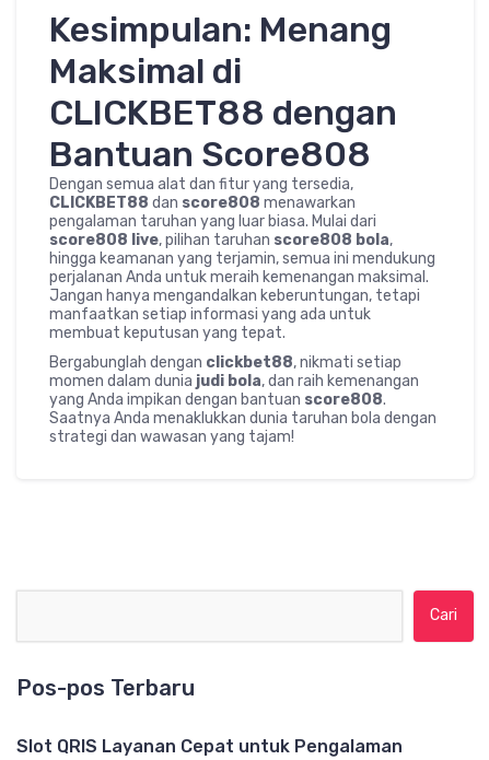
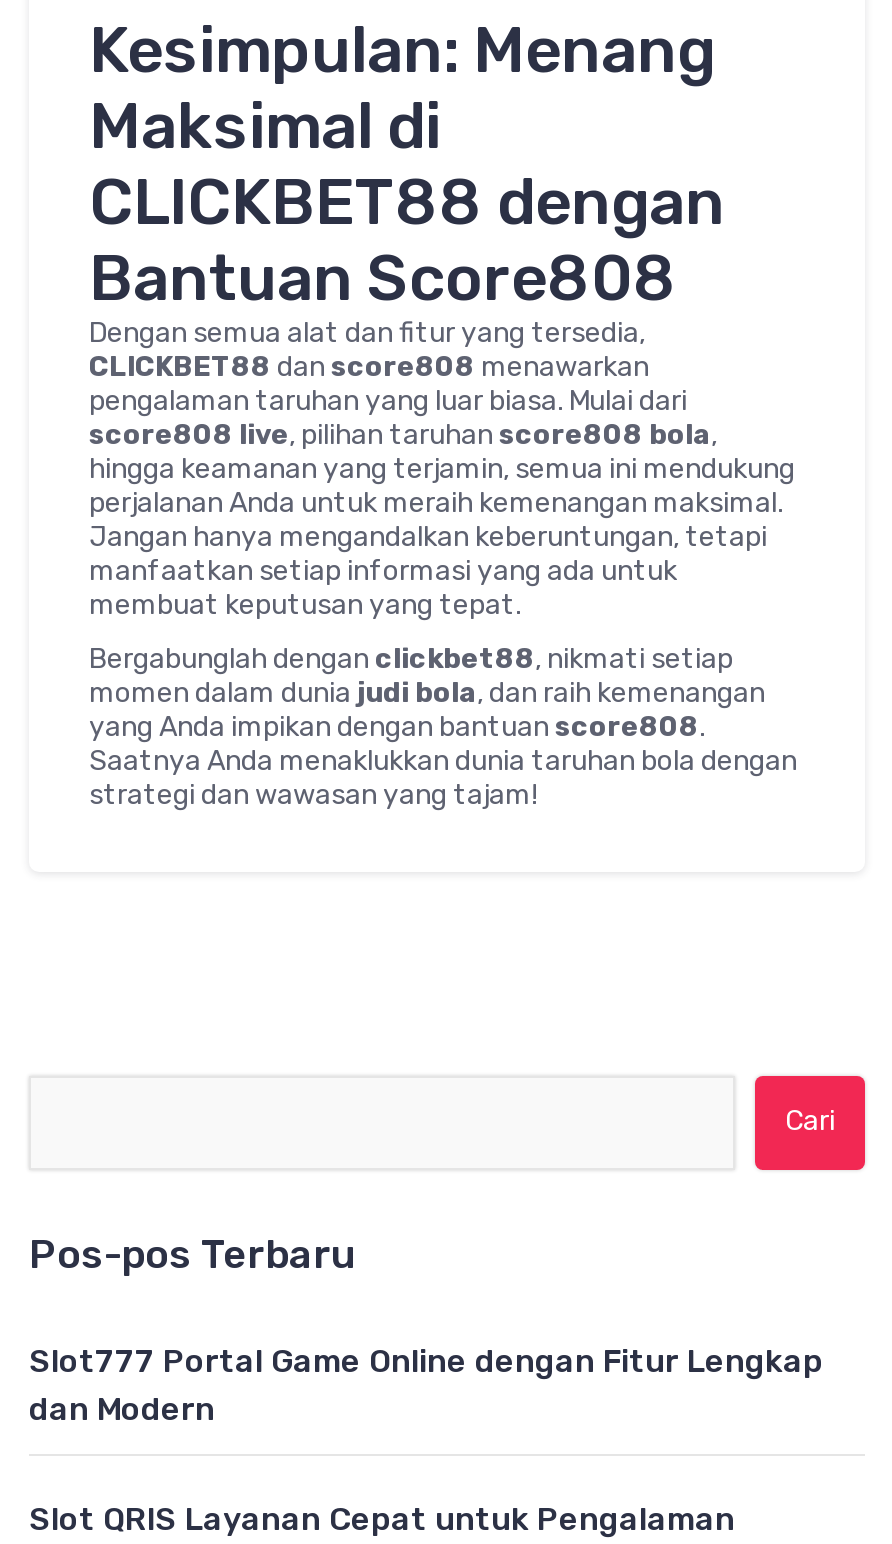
+ Slot777 Portal Game Online dengan Fitur Lengkap
+ dan Modern
